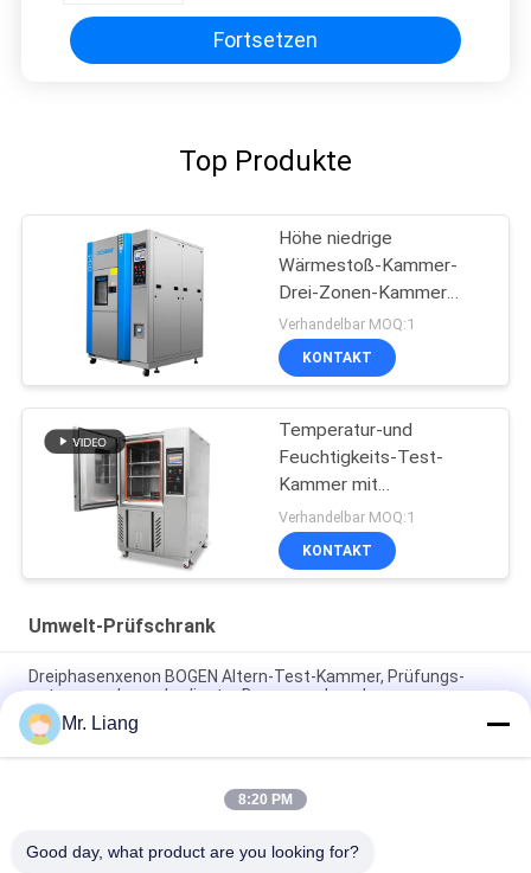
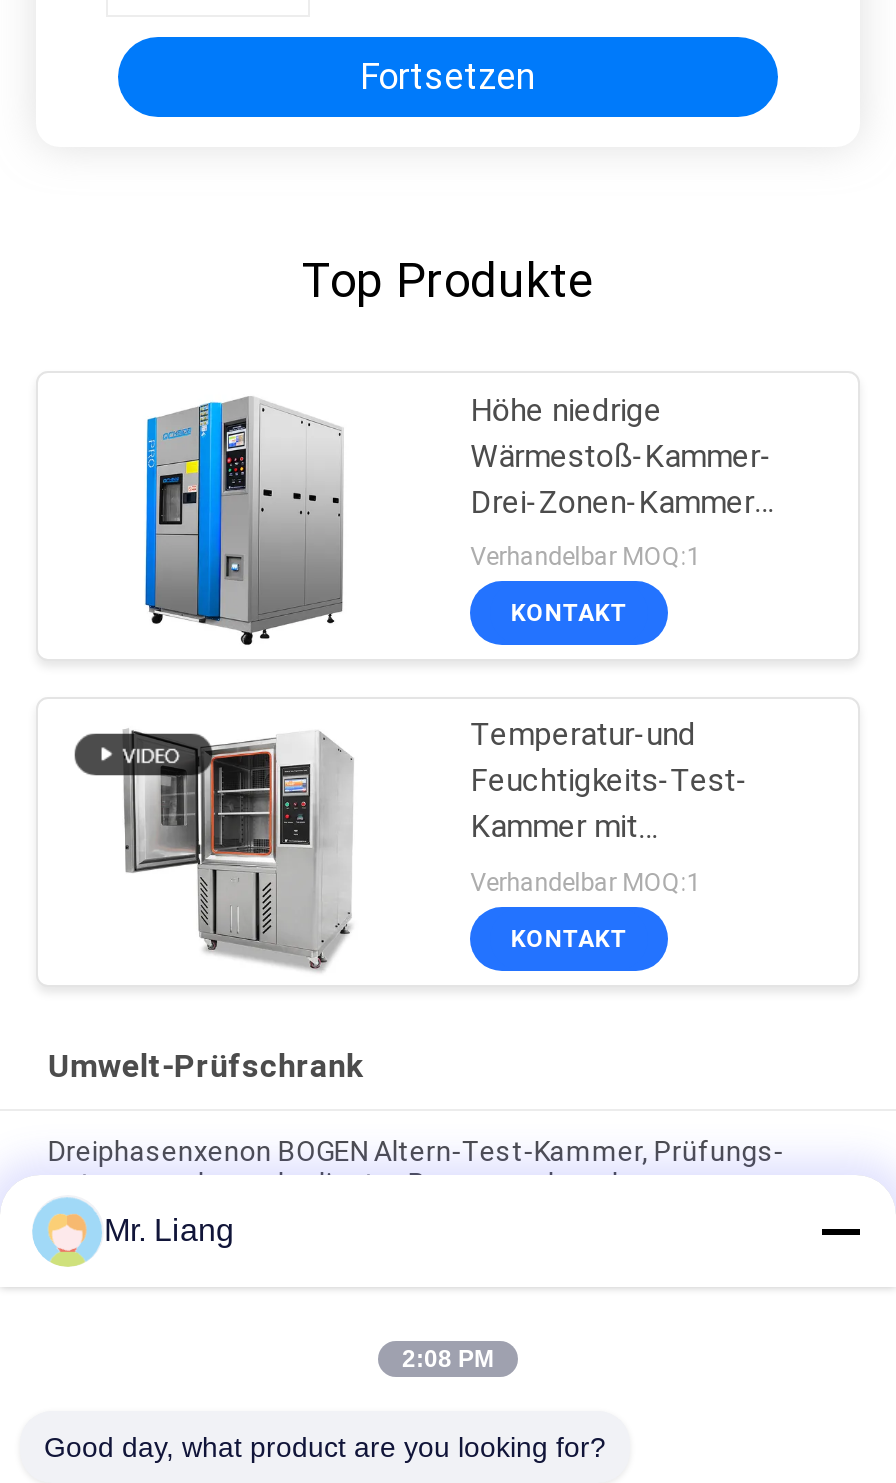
- 8:20 PM
+ 2:08 PM
